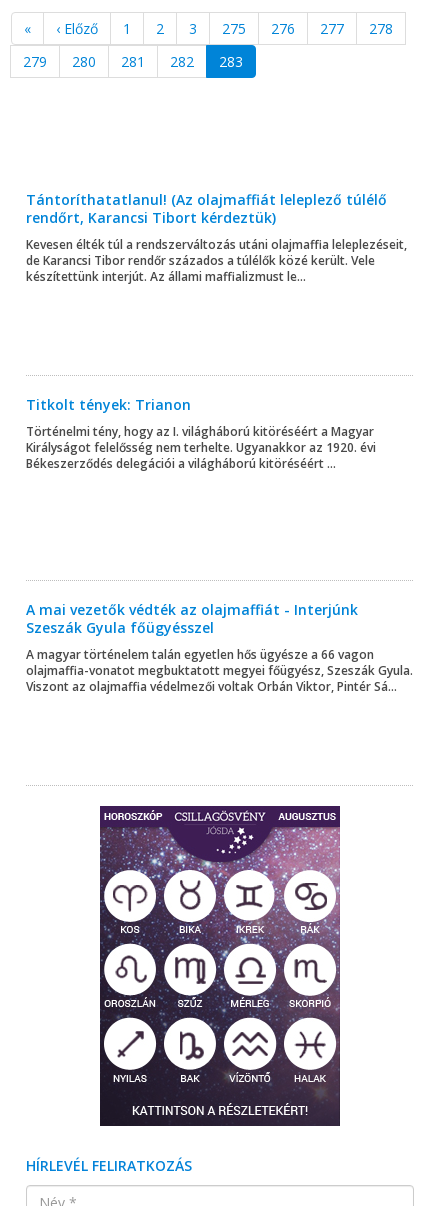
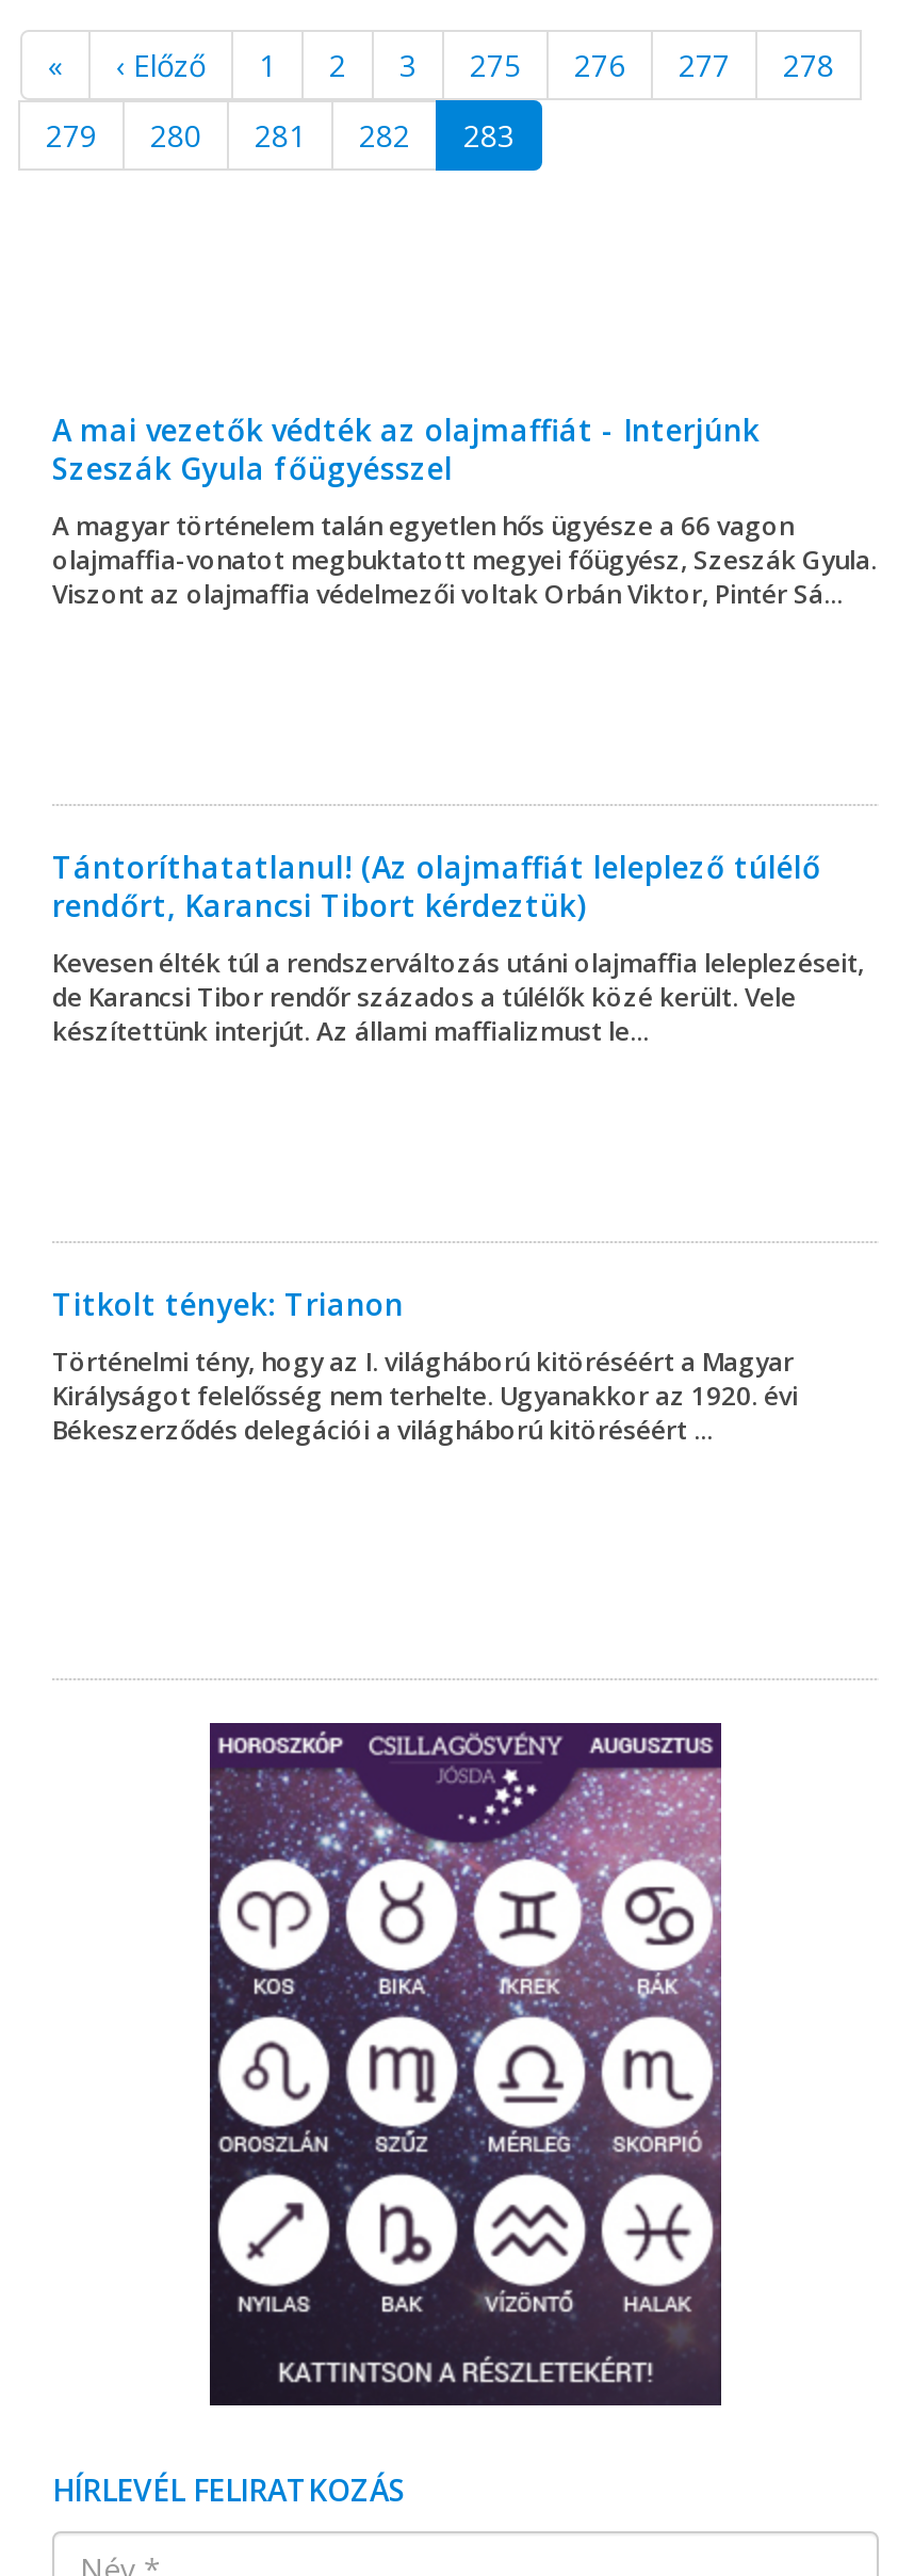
moved down: Tántoríthatatlanul! (Az olajmaffiát leleplező túlélő | rendőrt, Karancsi Tibort kérdeztük) | Kevesen élték túl a rendszerváltozás utáni olajmaffia leleplezéseit, | ... | Királyságot felelősség nem terhelte. Ugyanakkor az 1920. évi | Békeszerződés delegációi a világháború kitöréséért ...

moved up: A mai vezetők védték az olajmaffiát - Interjúnk | Szeszák Gyula főügyésszel | A magyar történelem talán egyetlen hős ügyésze a 66 vagon | olajmaffia-vonatot megbuktatott megyei főügyész, Szeszák Gyula. | Viszont az olajmaffia védelmezői voltak Orbán Viktor, Pintér Sá...
